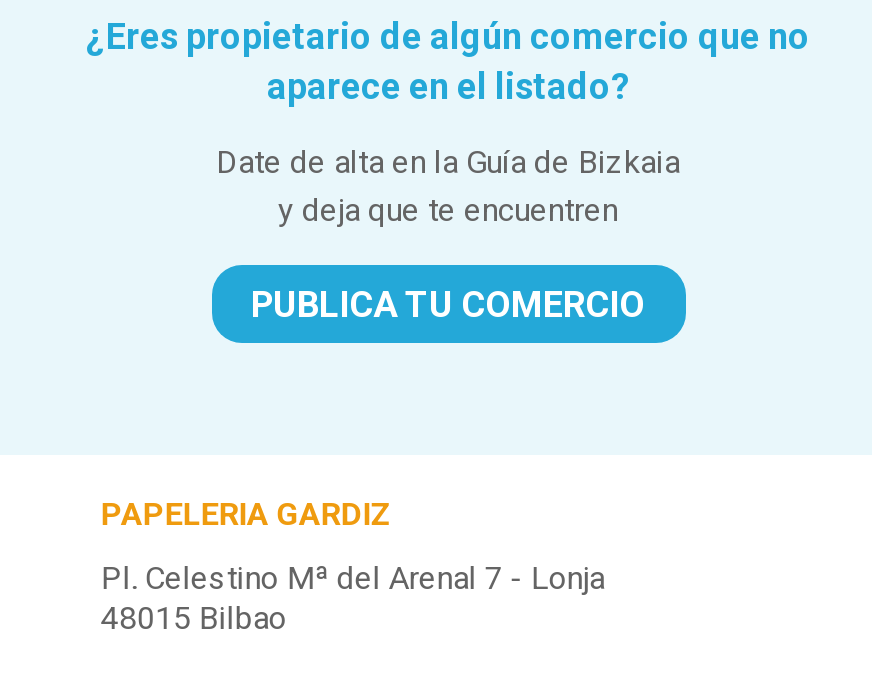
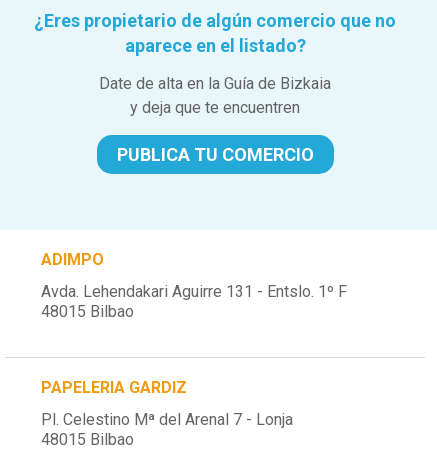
+ ADIMPO
+ Avda. Lehendakari Aguirre 131 - Entslo. 1º F
+ 48015 Bilbao
